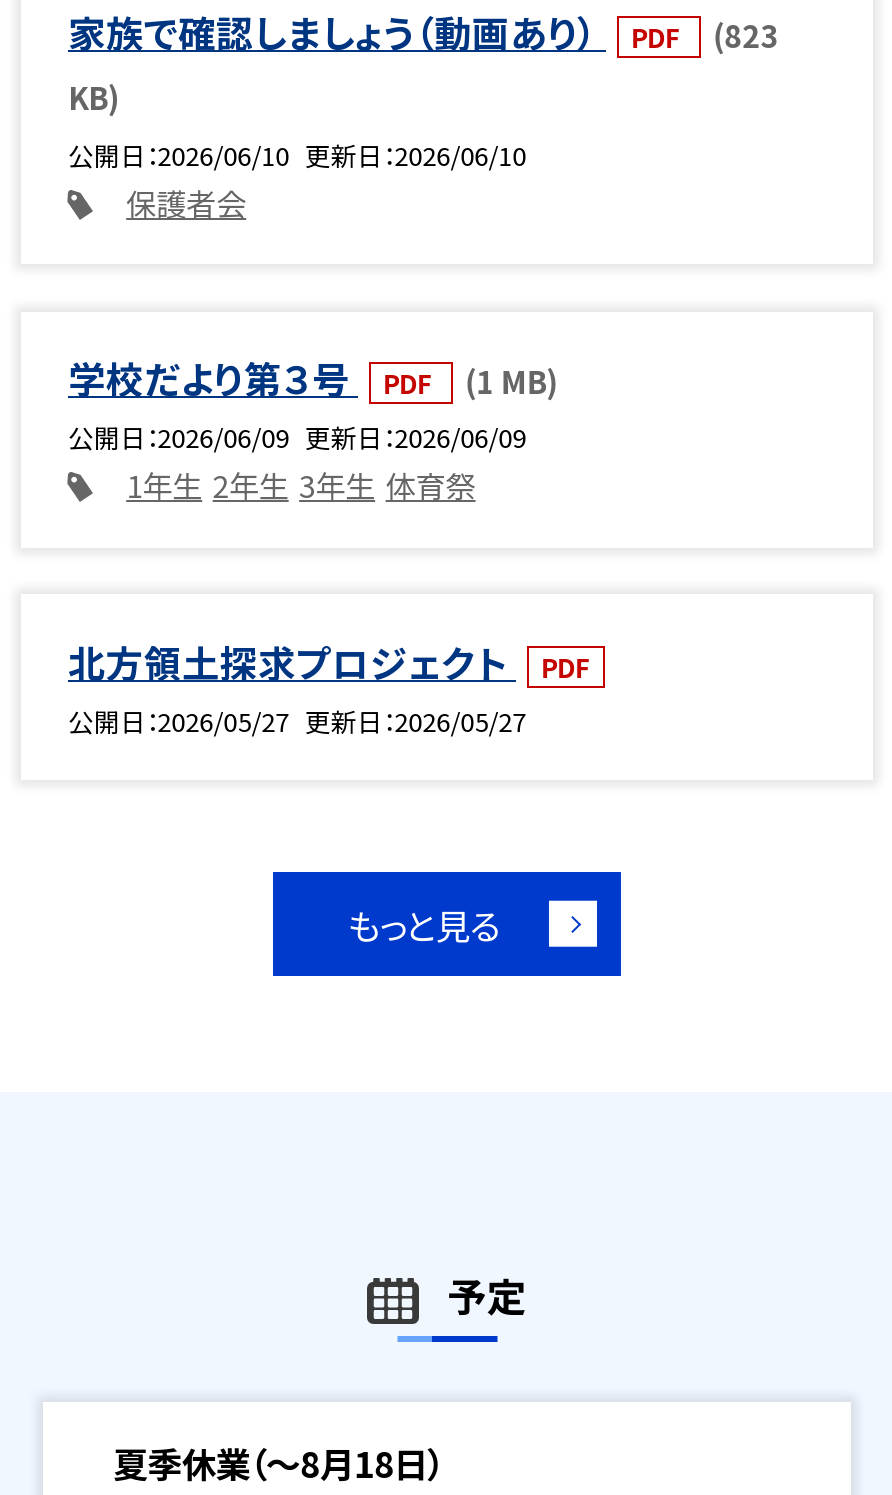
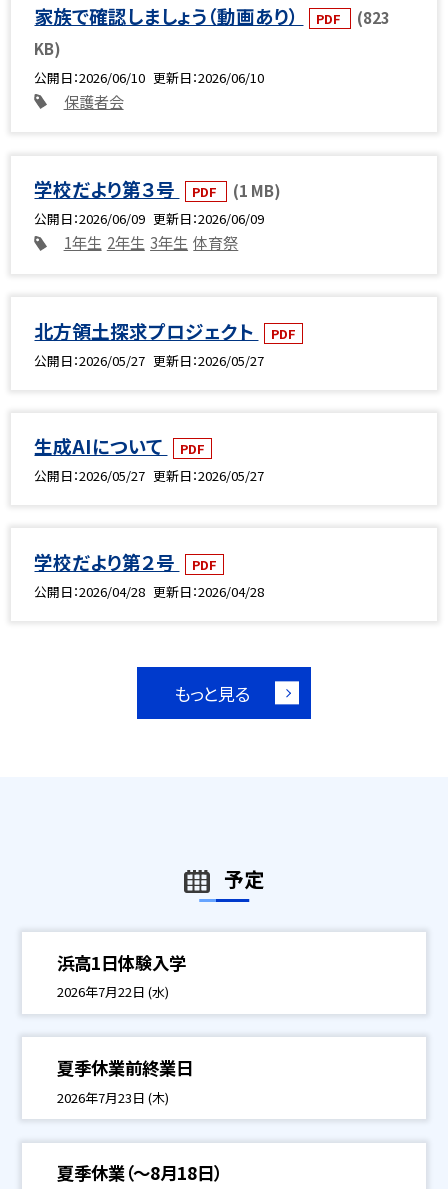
+ 生成AIについて
+ PDF
+ 公開日 2026/05/27 更新日 2026/05/27
+ 学校だより第２号
+ PDF
+ 公開日 2026/04/28 更新日 2026/04/28

+ 浜高1日体験入学
+ 2026年7月22日 (水)
+ 夏季休業前終業日
+ 2026年7月23日 (木)
